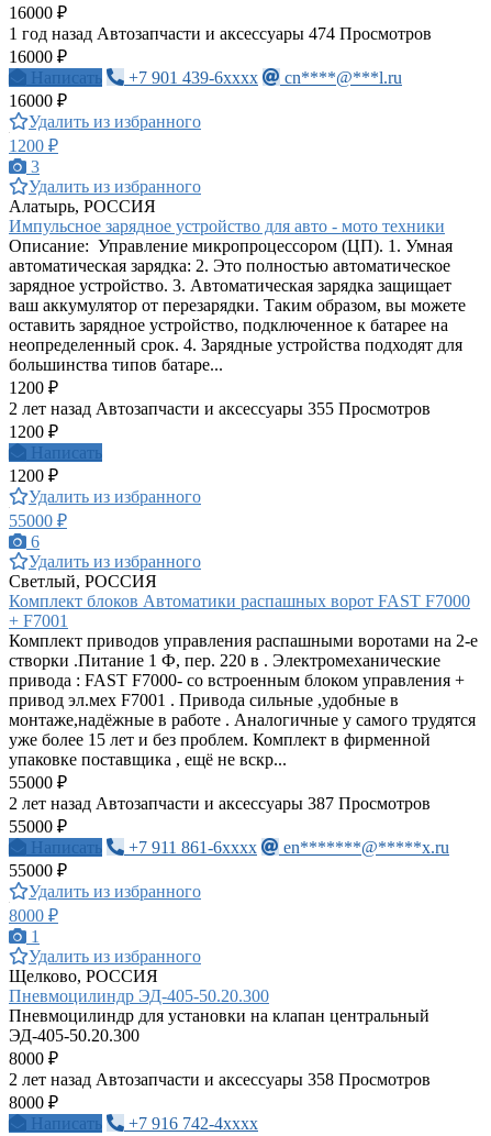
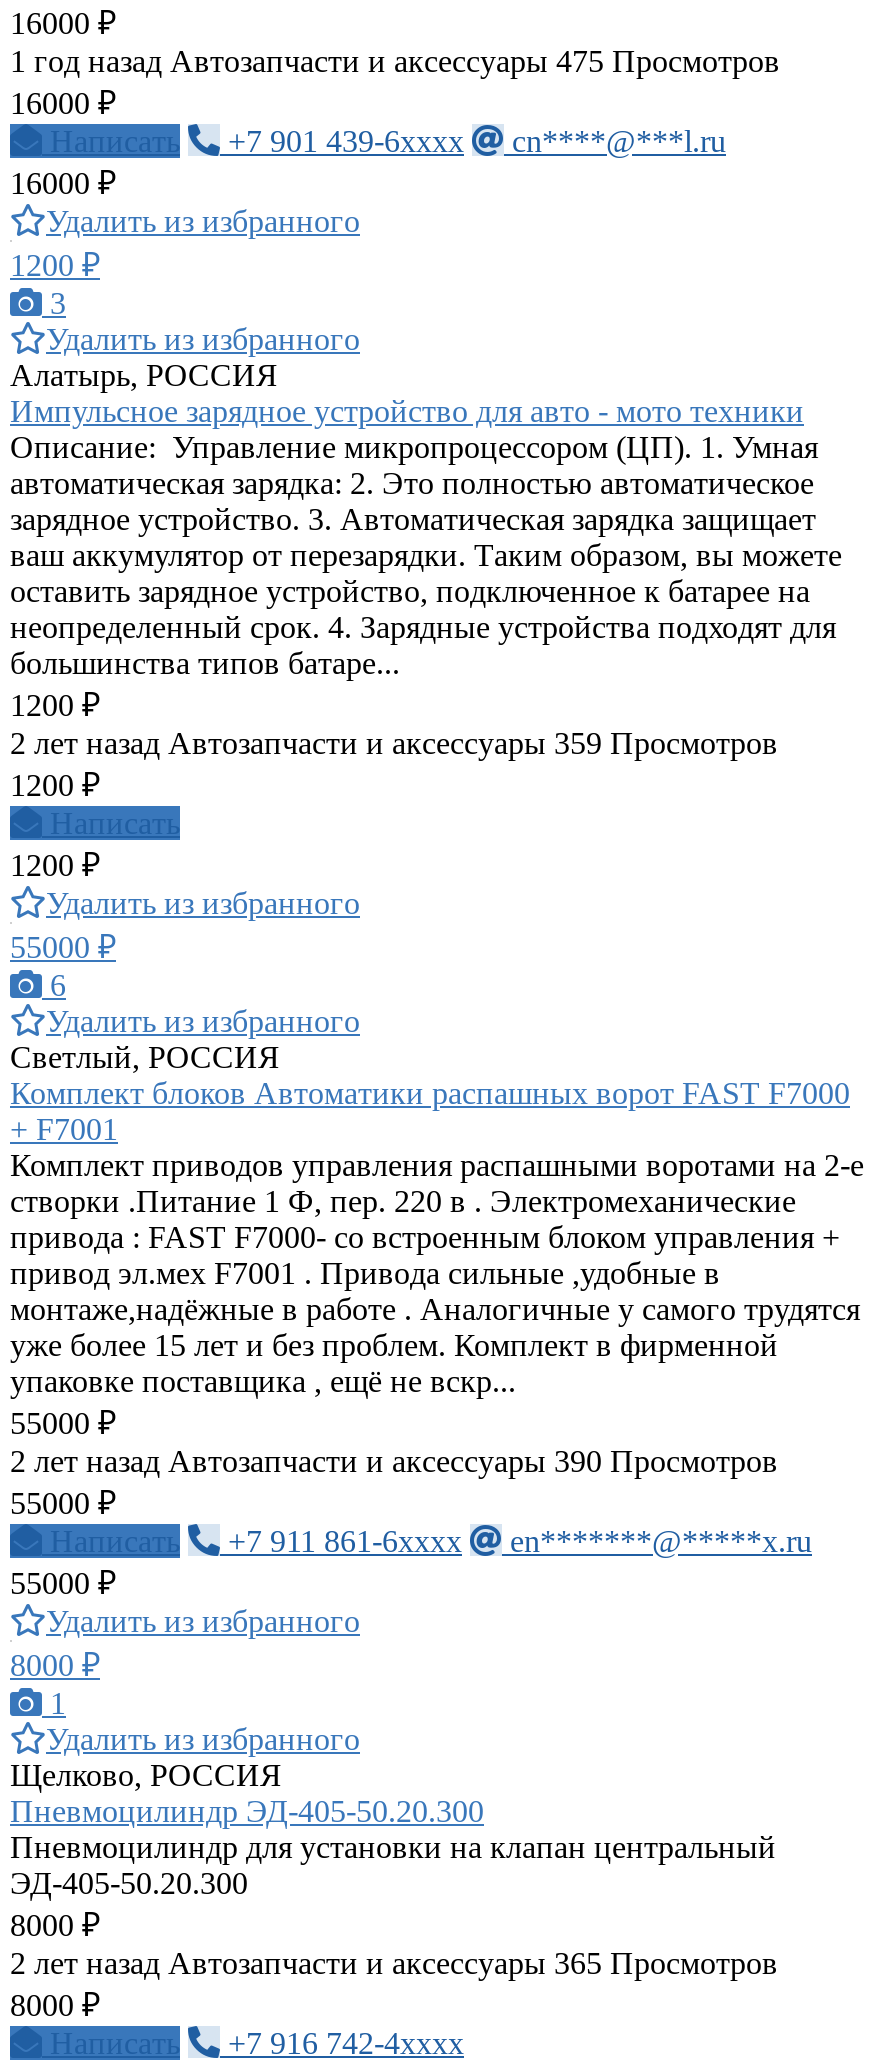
- 1 год назад Автозапчасти и аксессуары 474 Просмотров
+ 1 год назад Автозапчасти и аксессуары 475 Просмотров

- 2 лет назад Автозапчасти и аксессуары 355 Просмотров
+ 2 лет назад Автозапчасти и аксессуары 359 Просмотров

- 2 лет назад Автозапчасти и аксессуары 387 Просмотров
+ 2 лет назад Автозапчасти и аксессуары 390 Просмотров

- 2 лет назад Автозапчасти и аксессуары 358 Просмотров
+ 2 лет назад Автозапчасти и аксессуары 365 Просмотров
